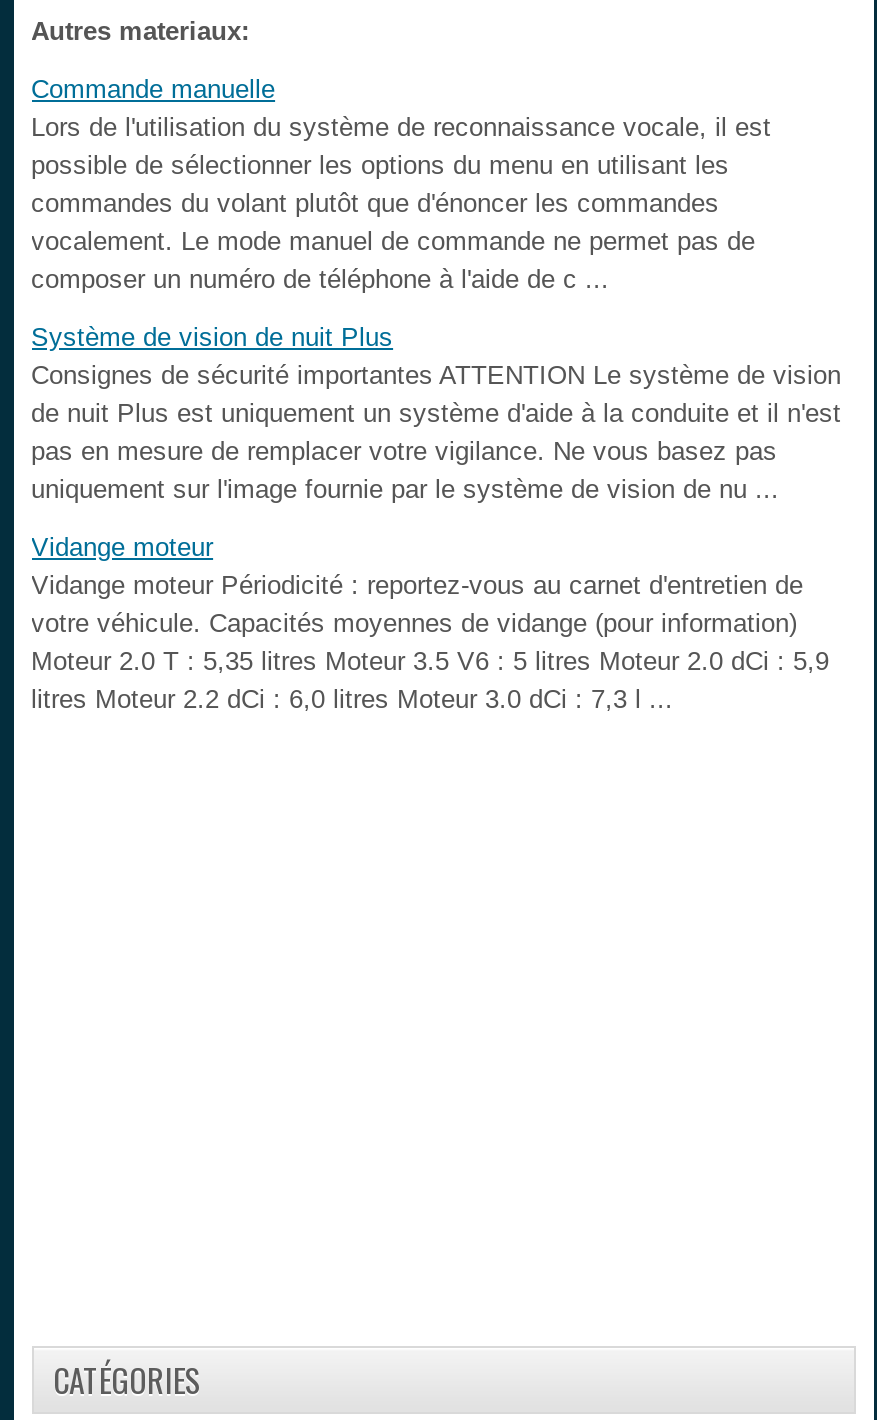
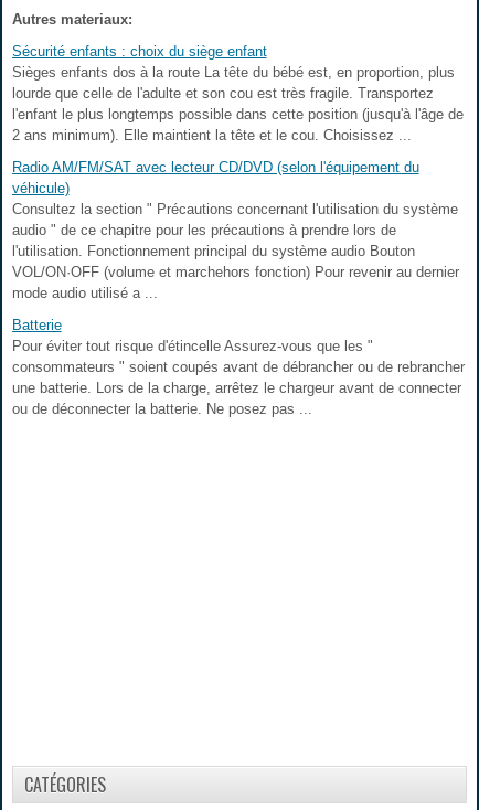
- Commande manuelle
- Lors de l'utilisation du système de reconnaissance vocale, il est
- possible de sélectionner les options du menu en utilisant les
- commandes du volant plutôt que d'énoncer les commandes
- vocalement. Le mode manuel de commande ne permet pas de
- composer un numéro de téléphone à l'aide de c ...
+ Sécurité enfants : choix du siège enfant
+ Sièges enfants dos à la route La tête du bébé est, en proportion, plus
+ lourde que celle de l'adulte et son cou est très fragile. Transportez
+ l'enfant le plus longtemps possible dans cette position (jusqu'à l'âge de
+ 2 ans minimum). Elle maintient la tête et le cou. Choisissez ...

- Système de vision de nuit Plus
- Consignes de sécurité importantes ATTENTION Le système de vision
- de nuit Plus est uniquement un système d'aide à la conduite et il n'est
- pas en mesure de remplacer votre vigilance. Ne vous basez pas
- uniquement sur l'image fournie par le système de vision de nu ...
+ Radio AM/FM/SAT avec lecteur CD/DVD (selon l'équipement du
+ véhicule)
+ Consultez la section " Précautions concernant l'utilisation du système
+ audio " de ce chapitre pour les précautions à prendre lors de
+ l'utilisation. Fonctionnement principal du système audio Bouton
+ VOL/ON·OFF (volume et marchehors fonction) Pour revenir au dernier
+ mode audio utilisé a ...

- Vidange moteur
- Vidange moteur Périodicité : reportez-vous au carnet d'entretien de
- votre véhicule. Capacités moyennes de vidange (pour information)
- Moteur 2.0 T : 5,35 litres Moteur 3.5 V6 : 5 litres Moteur 2.0 dCi : 5,9
- litres Moteur 2.2 dCi : 6,0 litres Moteur 3.0 dCi : 7,3 l ...
+ Batterie
+ Pour éviter tout risque d'étincelle Assurez-vous que les "
+ consommateurs " soient coupés avant de débrancher ou de rebrancher
+ une batterie. Lors de la charge, arrêtez le chargeur avant de connecter
+ ou de déconnecter la batterie. Ne posez pas ...
